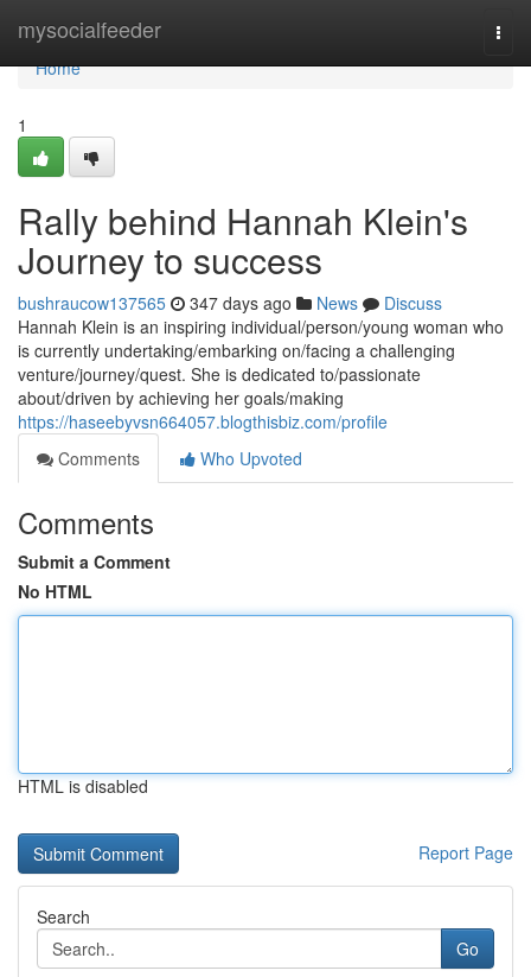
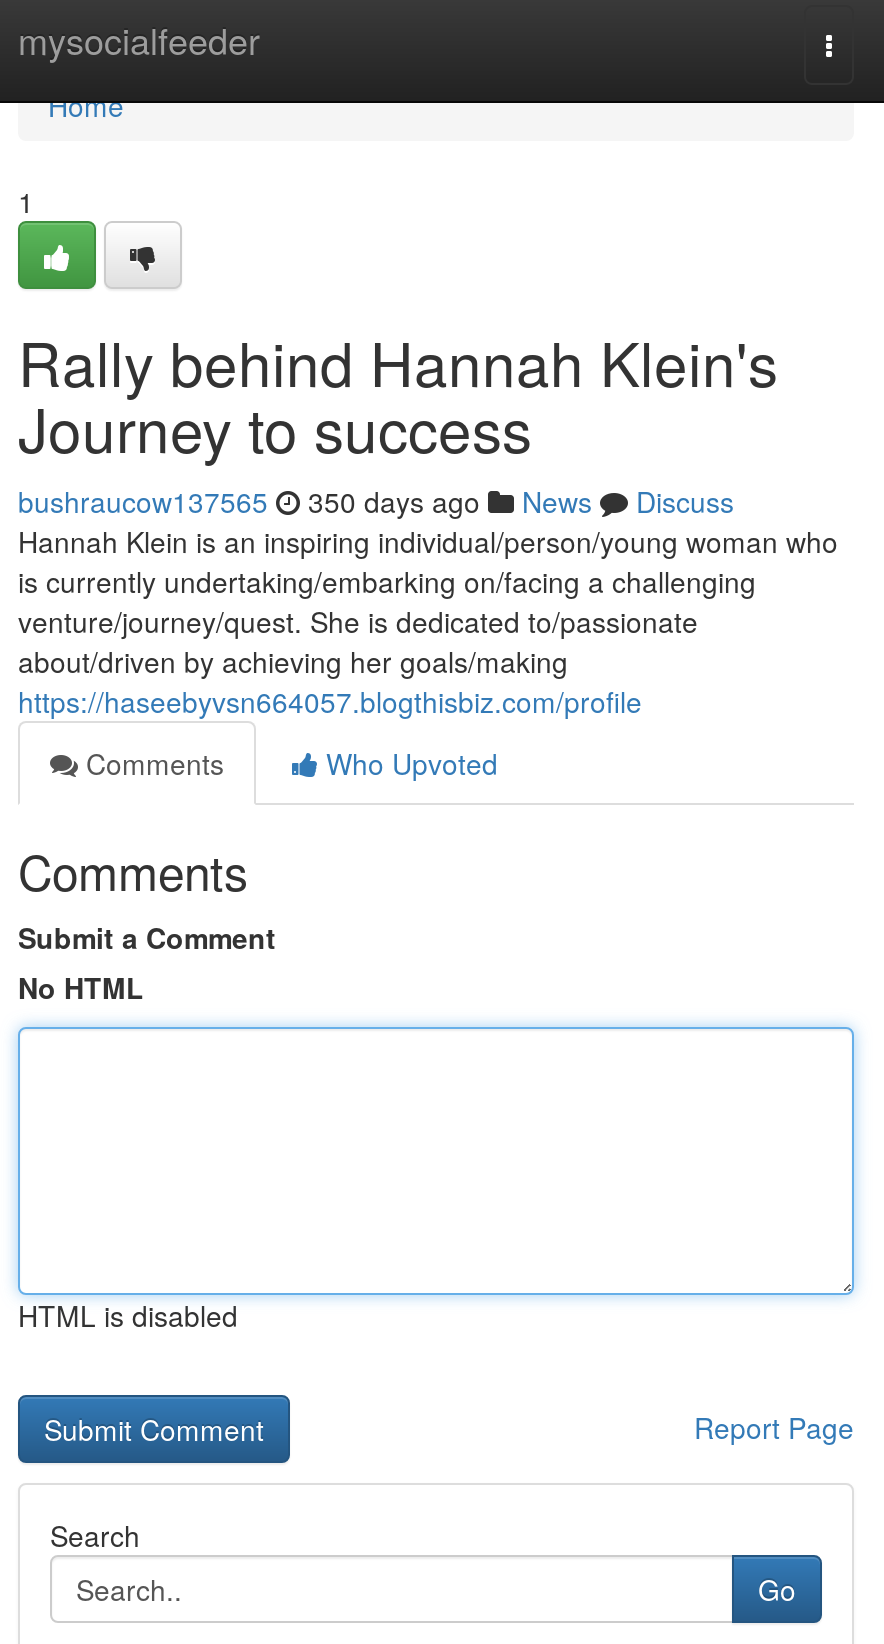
- bushraucow137565 347 days ago News Discuss
+ bushraucow137565 350 days ago News Discuss
